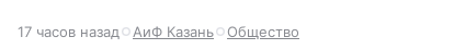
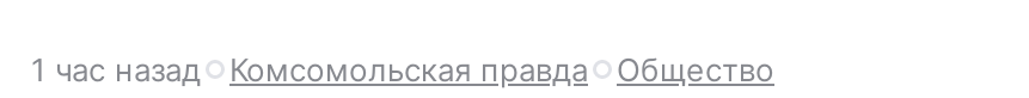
- 17 часов назад
- АиФ Казань
+ 1 час назад
+ Комсомольская правда
